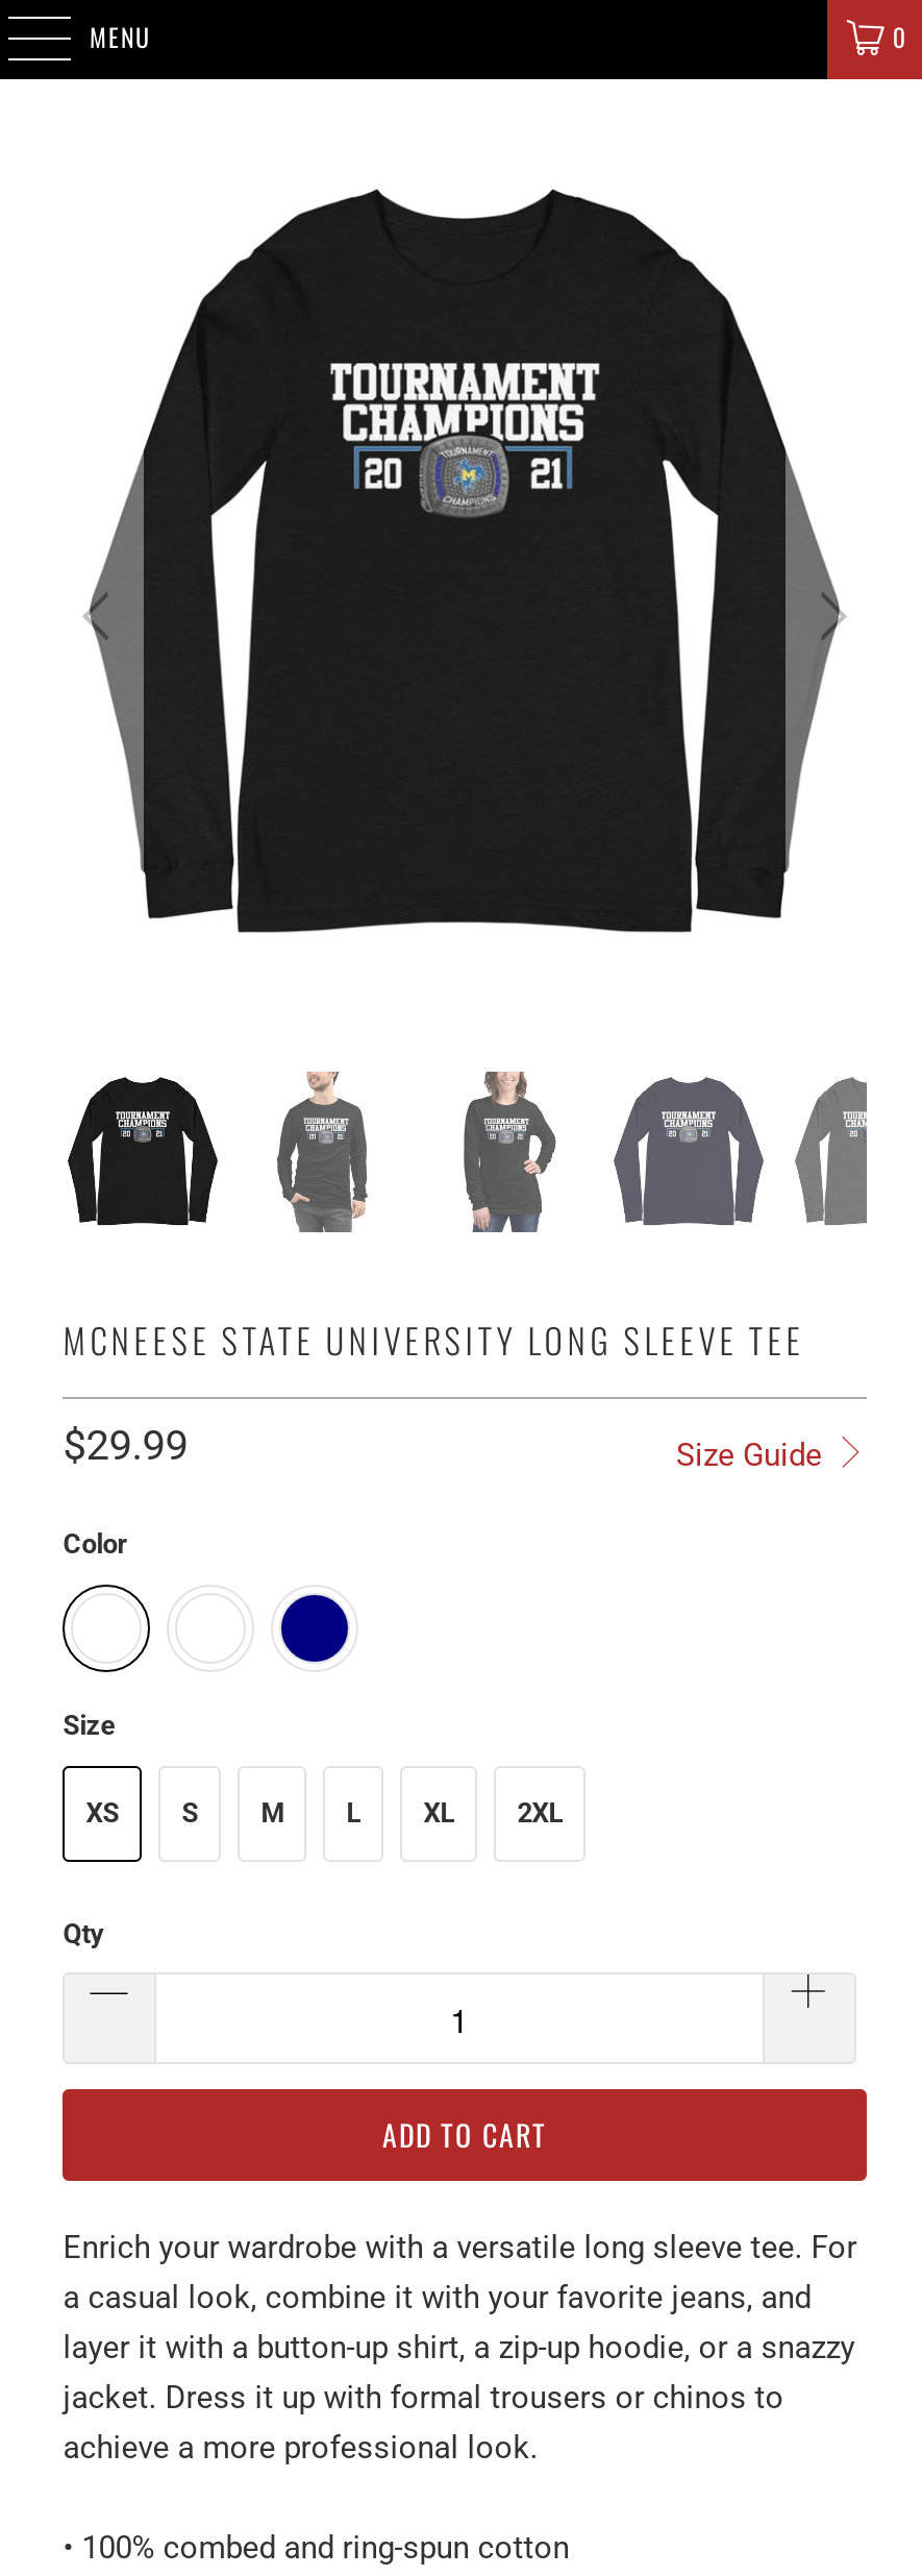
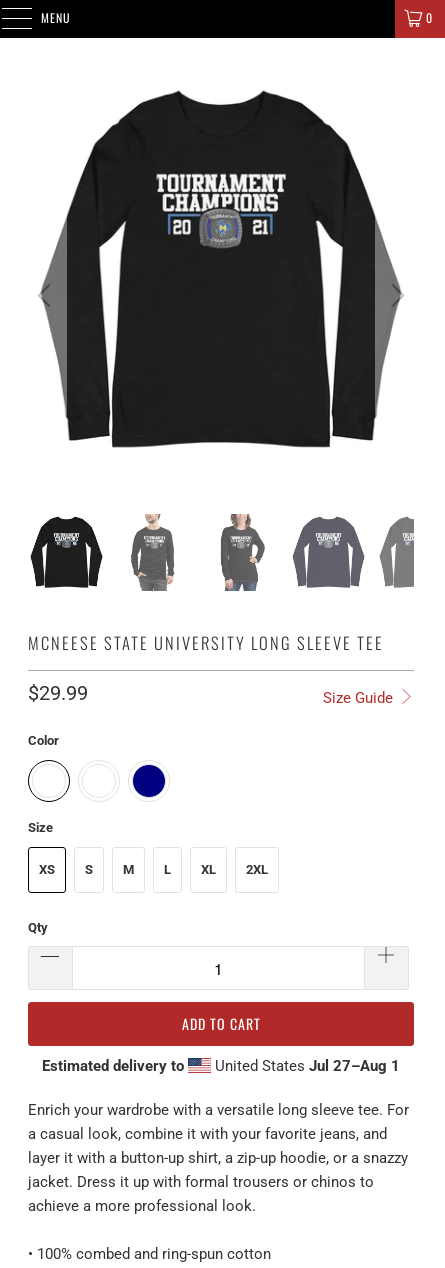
+ Estimated delivery to
+ United States Jul 27–Aug 1
